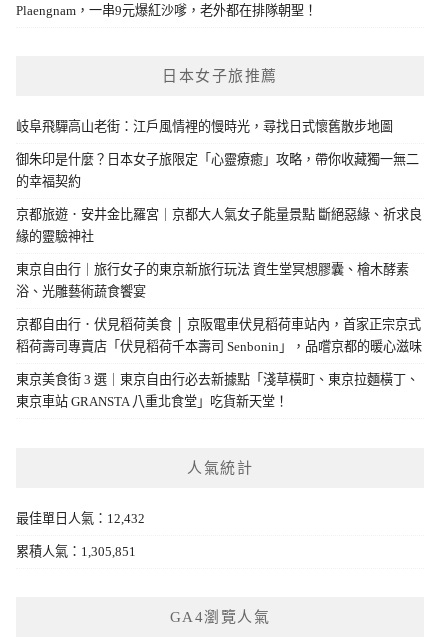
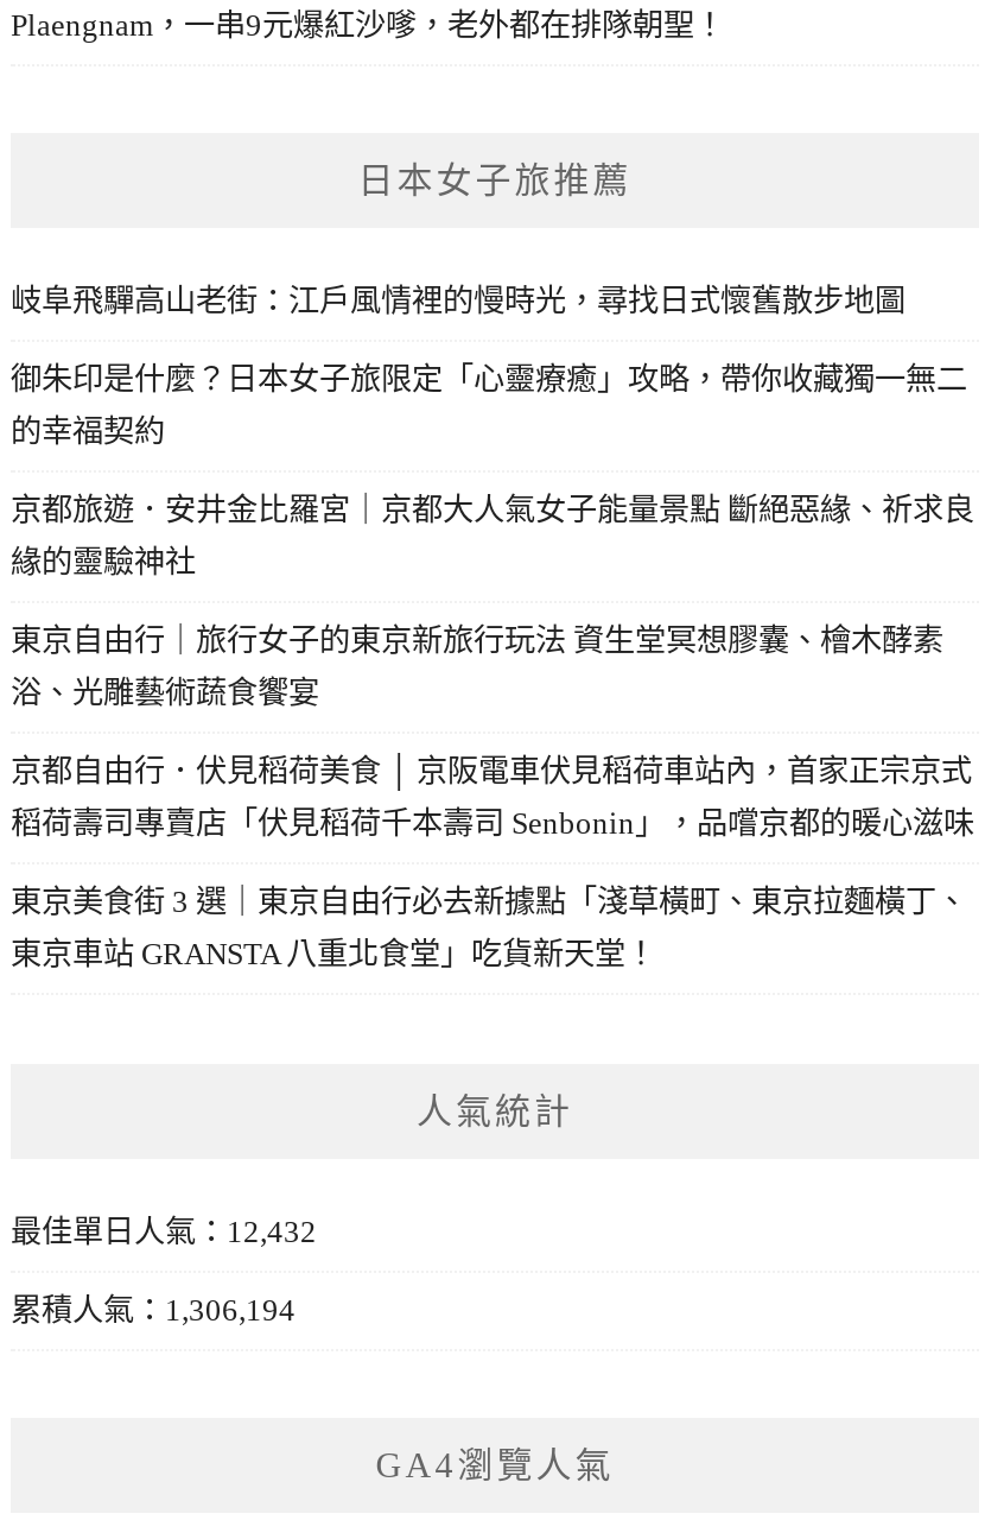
- 累積人氣：1,305,851
+ 累積人氣：1,306,194
